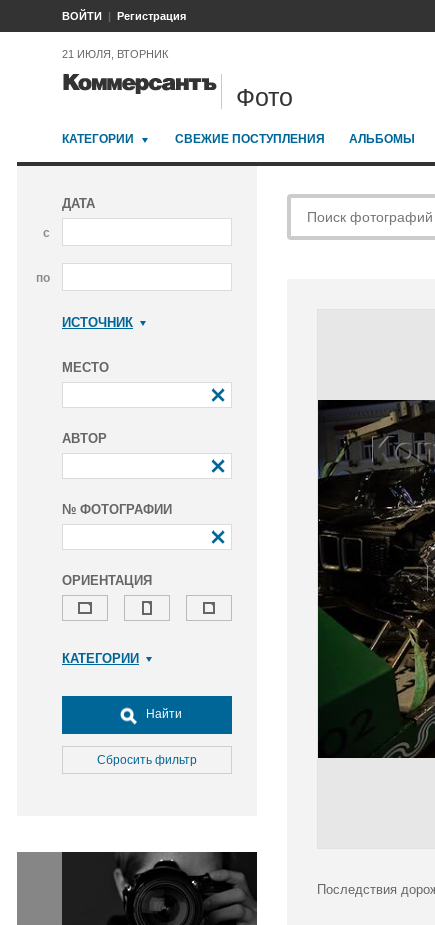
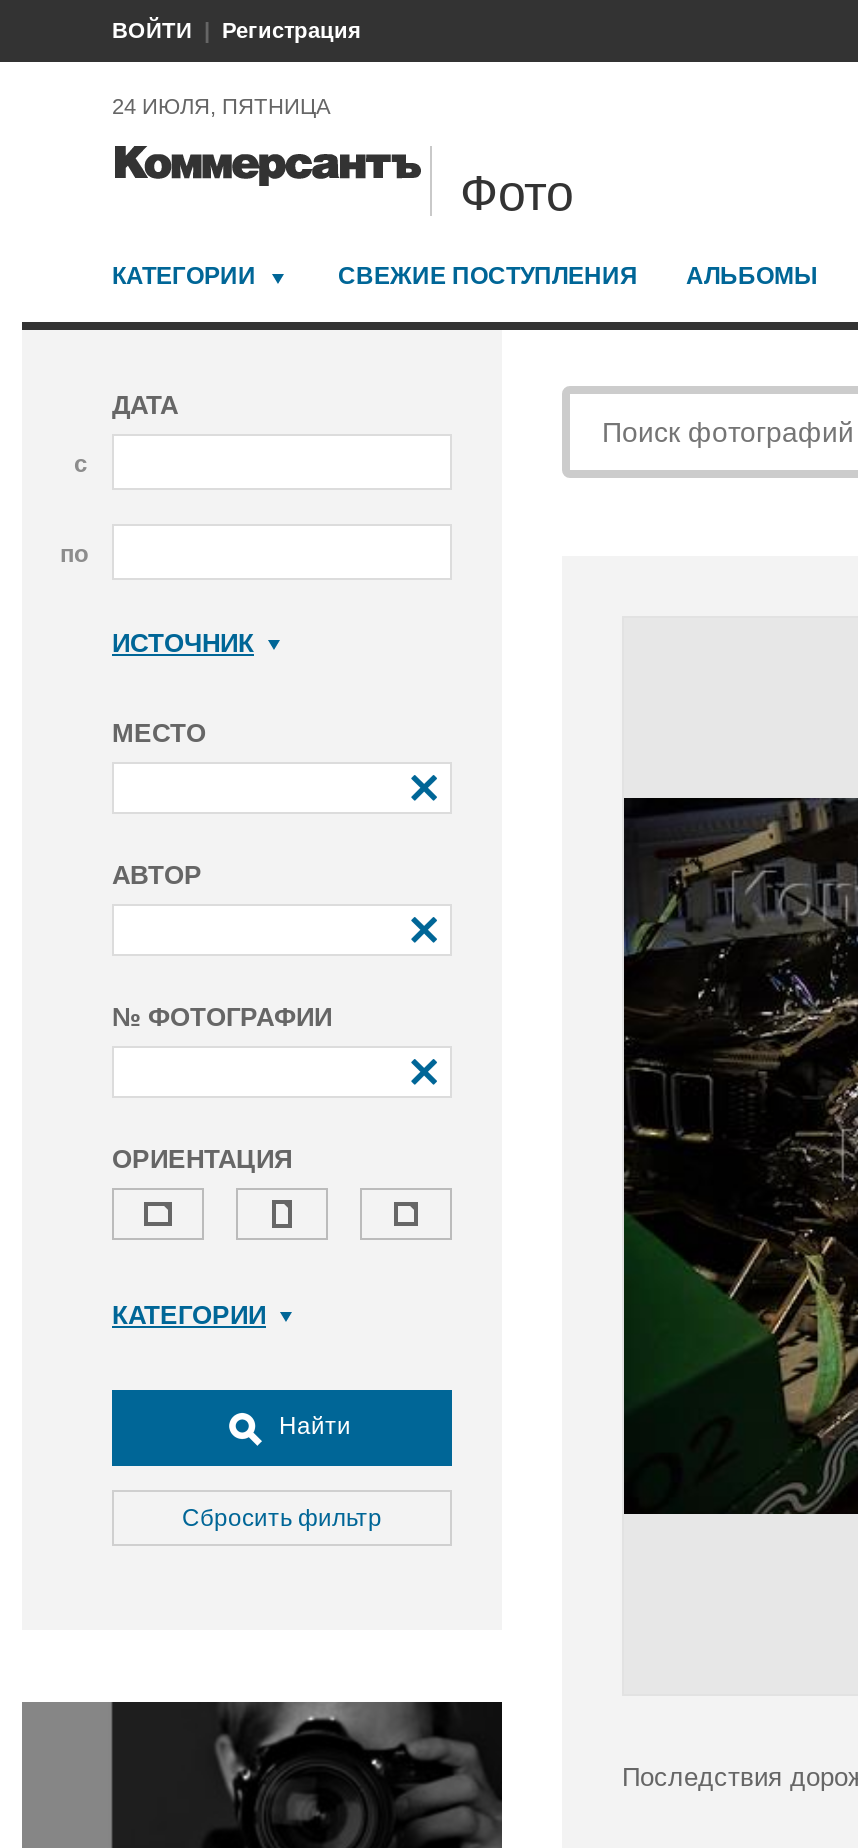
- 21 ИЮЛЯ, ВТОРНИК
+ 24 ИЮЛЯ, ПЯТНИЦА
